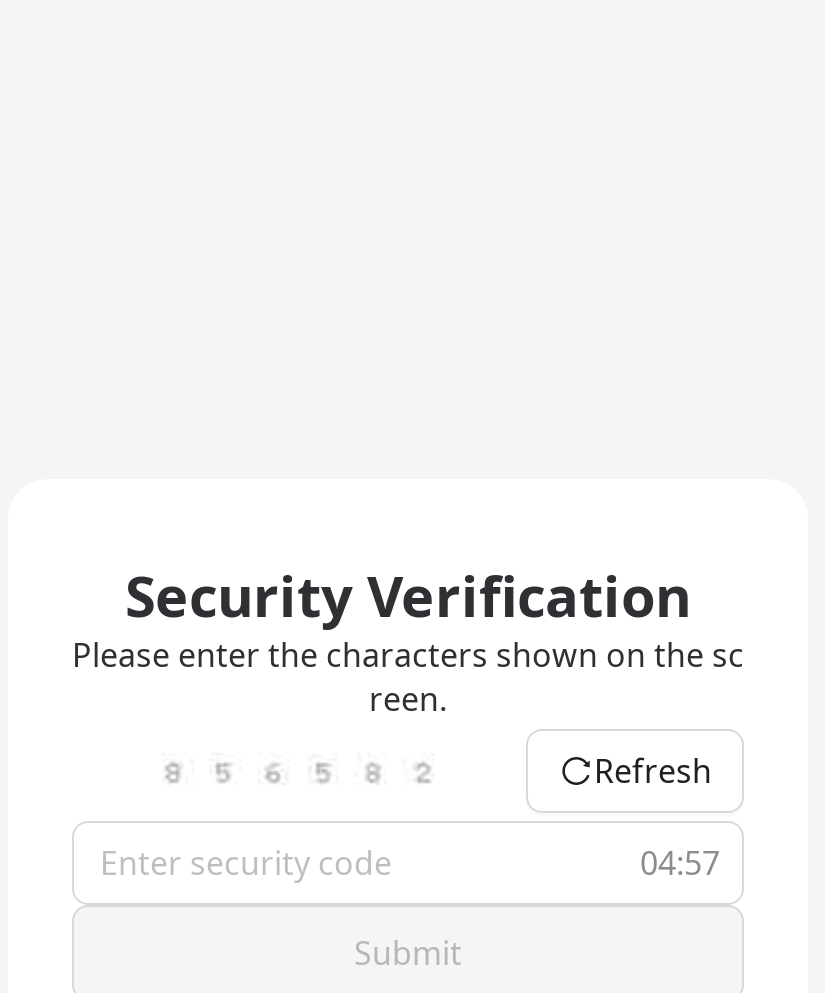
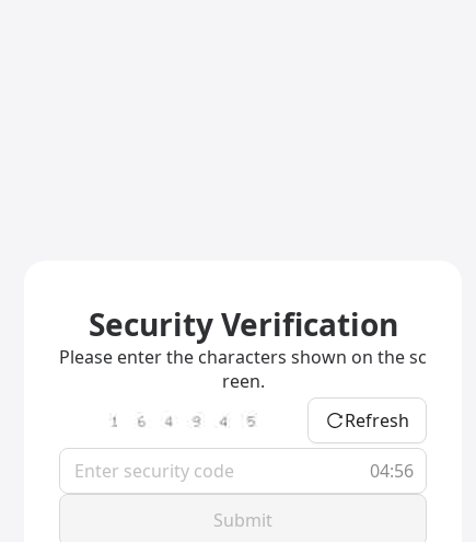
- 04:57
+ 04:56
